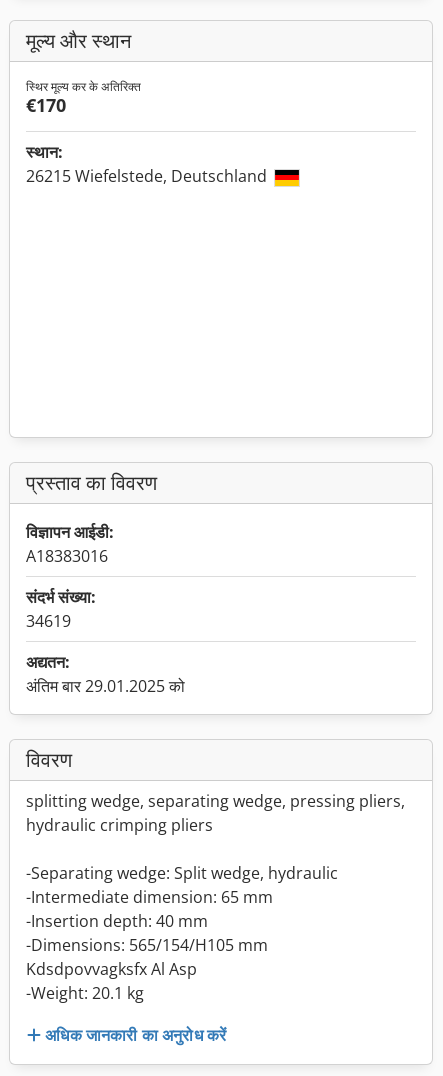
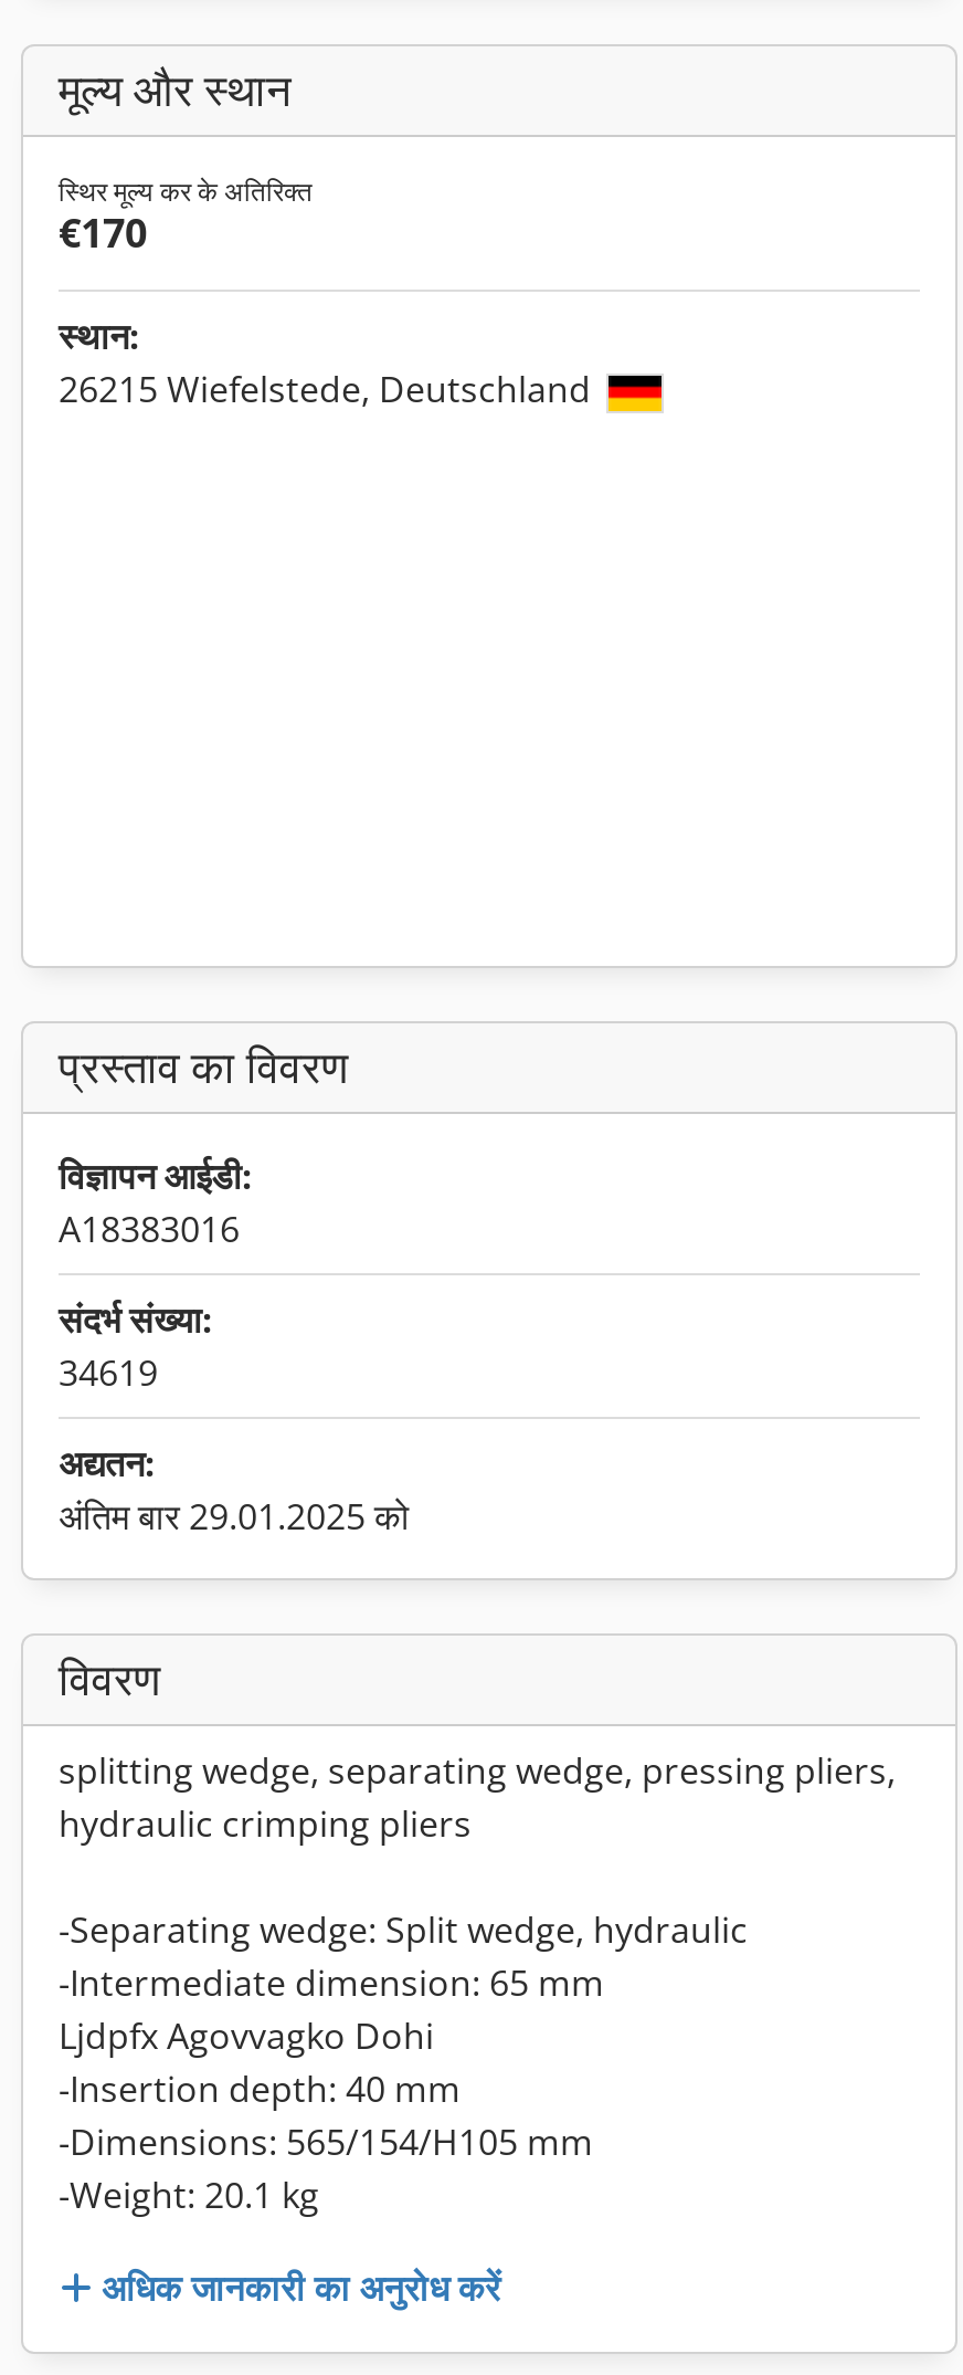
+ Ljdpfx Agovvagko Dohi

moved down: -Insertion depth: 40 mm | -Dimensions: 565/154/H105 mm

- Kdsdpovvagksfx Al Asp
